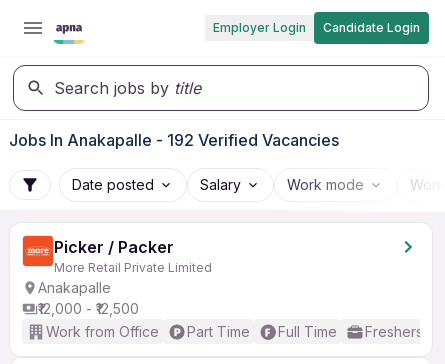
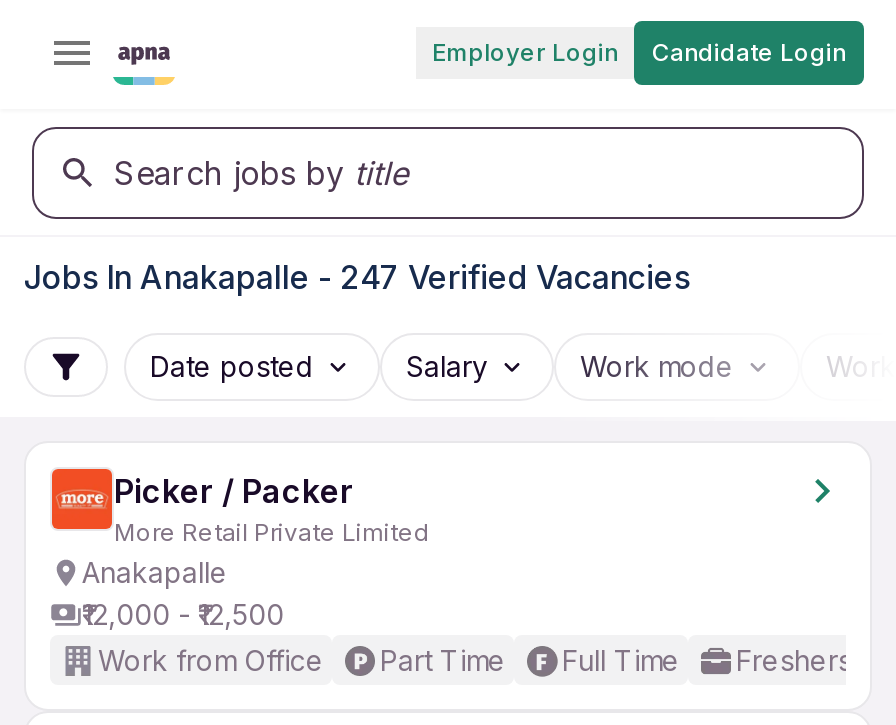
- Jobs In Anakapalle - 192 Verified Vacancies
+ Jobs In Anakapalle - 247 Verified Vacancies
